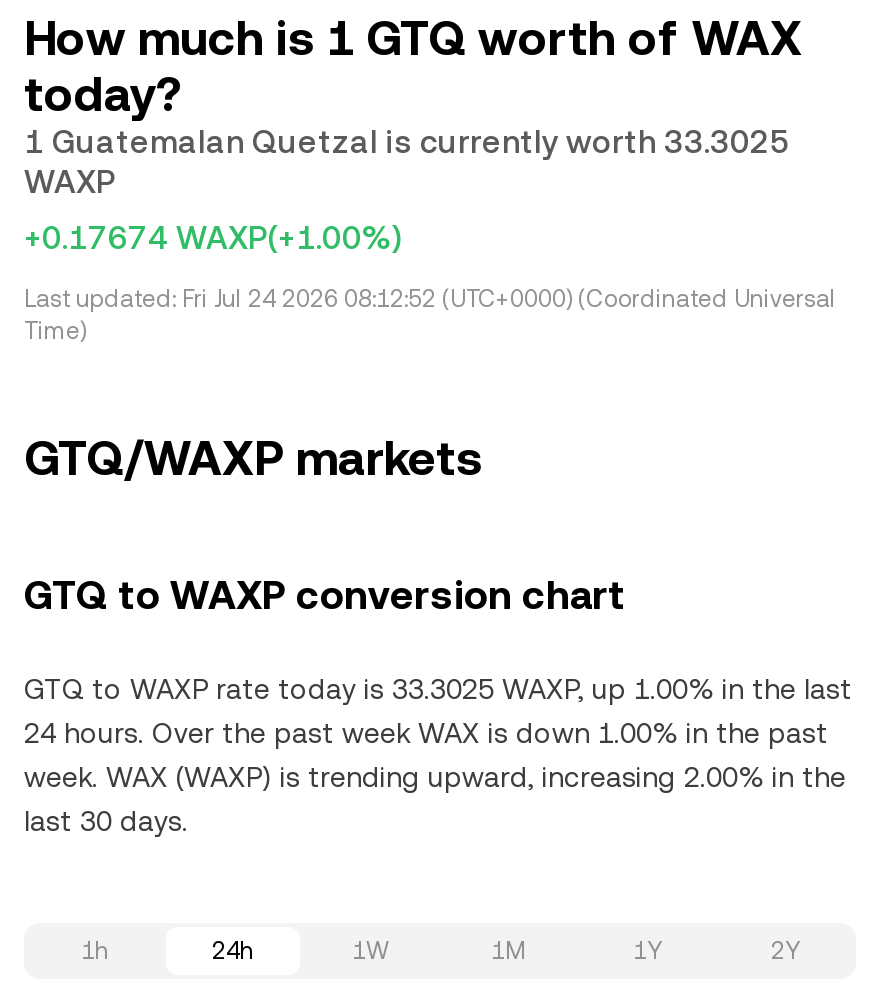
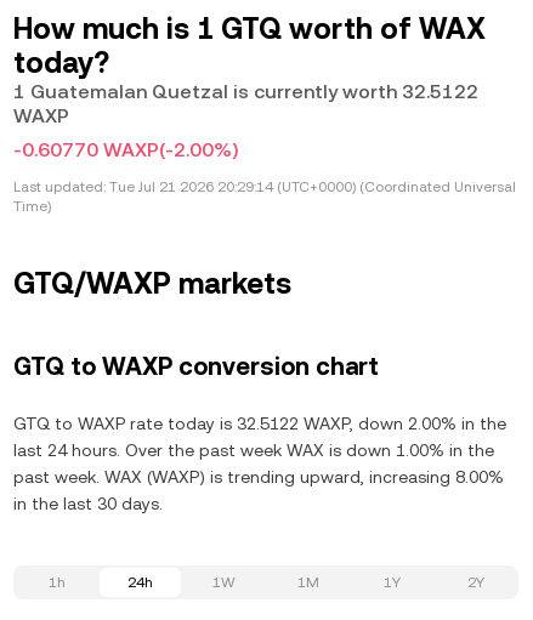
- 1 Guatemalan Quetzal is currently worth 33.3025
+ 1 Guatemalan Quetzal is currently worth 32.5122

- +0.17674 WAXP(+1.00%)
+ -0.60770 WAXP(-2.00%)

- Last updated: Fri Jul 24 2026 08:12:52 (UTC+0000) (Coordinated Universal
+ Last updated: Tue Jul 21 2026 20:29:14 (UTC+0000) (Coordinated Universal

- GTQ to WAXP rate today is 33.3025 WAXP, up 1.00% in the last
- 24 hours. Over the past week WAX is down 1.00% in the past
- week. WAX (WAXP) is trending upward, increasing 2.00% in the
- last 30 days.
+ GTQ to WAXP rate today is 32.5122 WAXP, down 2.00% in the
+ last 24 hours. Over the past week WAX is down 1.00% in the
+ past week. WAX (WAXP) is trending upward, increasing 8.00%
+ in the last 30 days.
